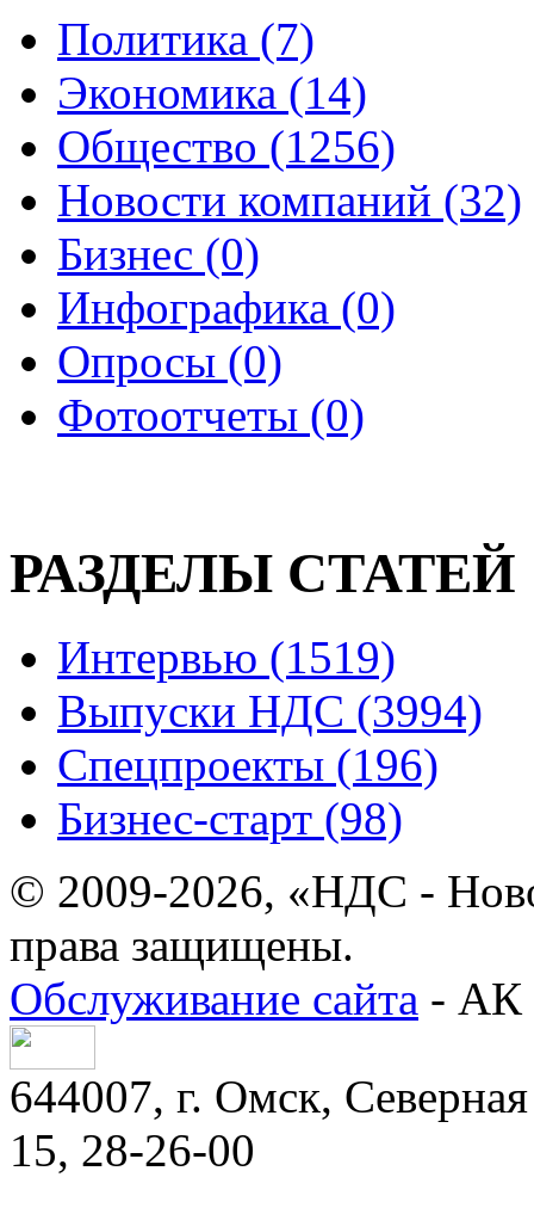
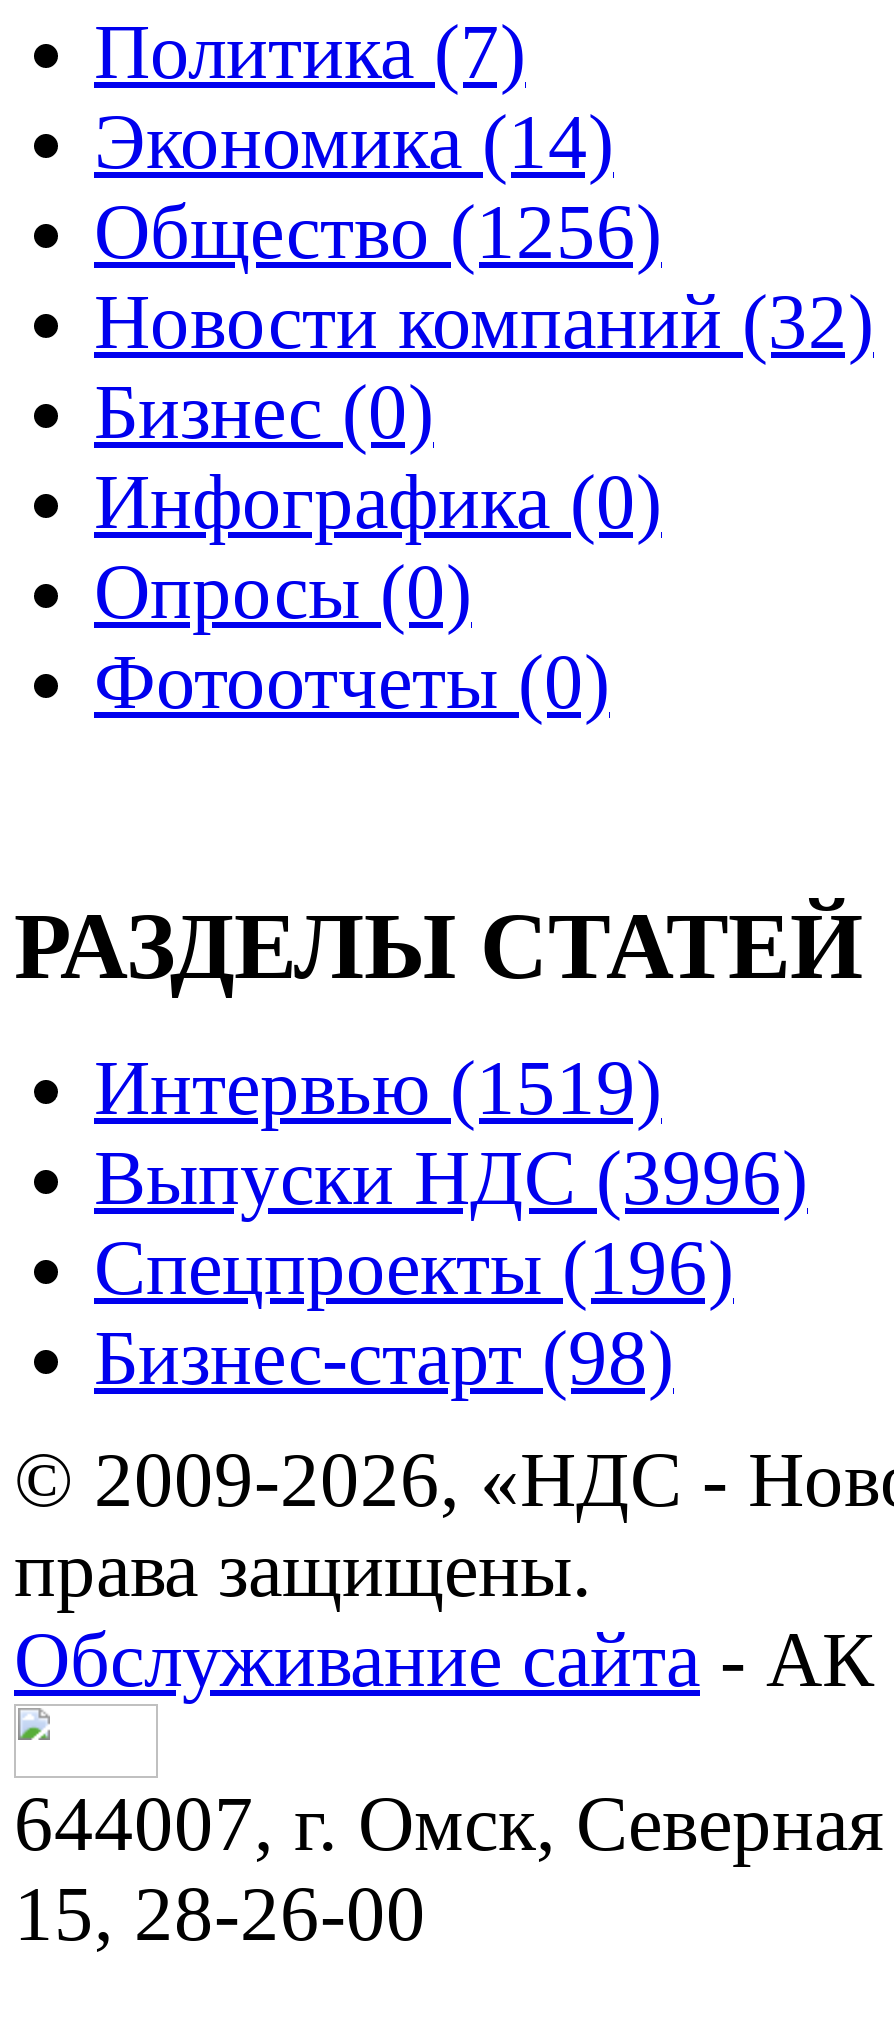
- Выпуски НДС (3994)
+ Выпуски НДС (3996)
